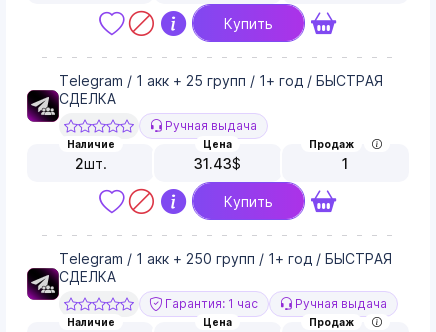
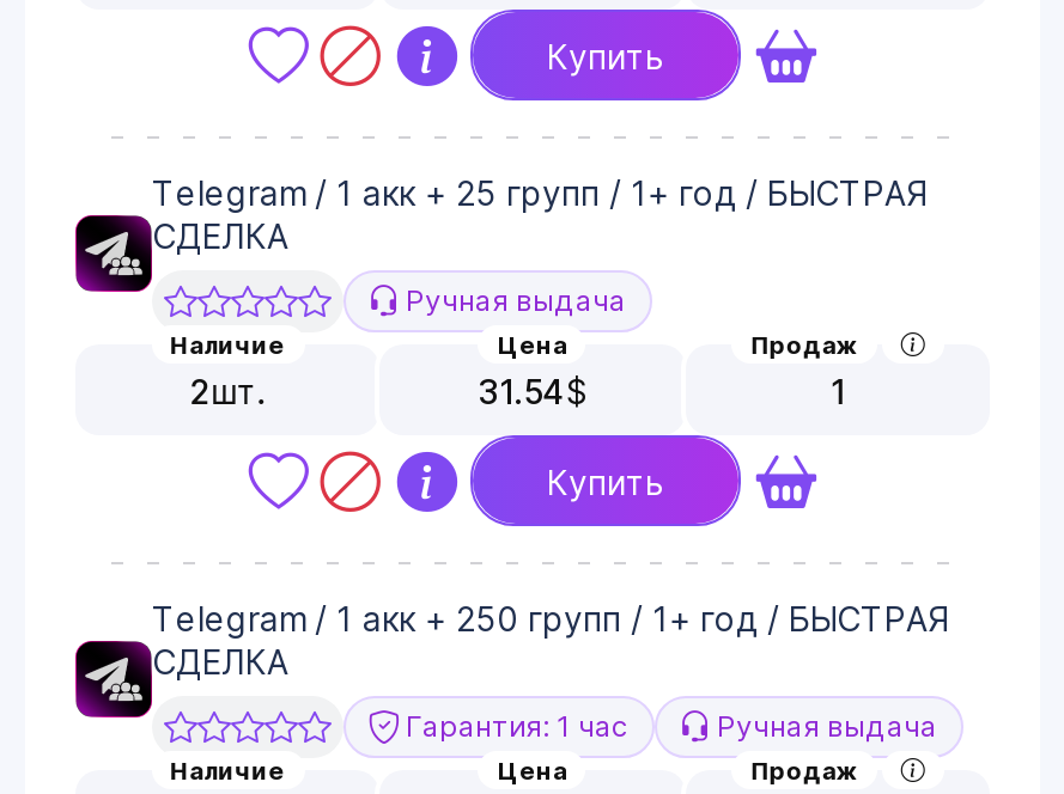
- 31.43$
+ 31.54$
